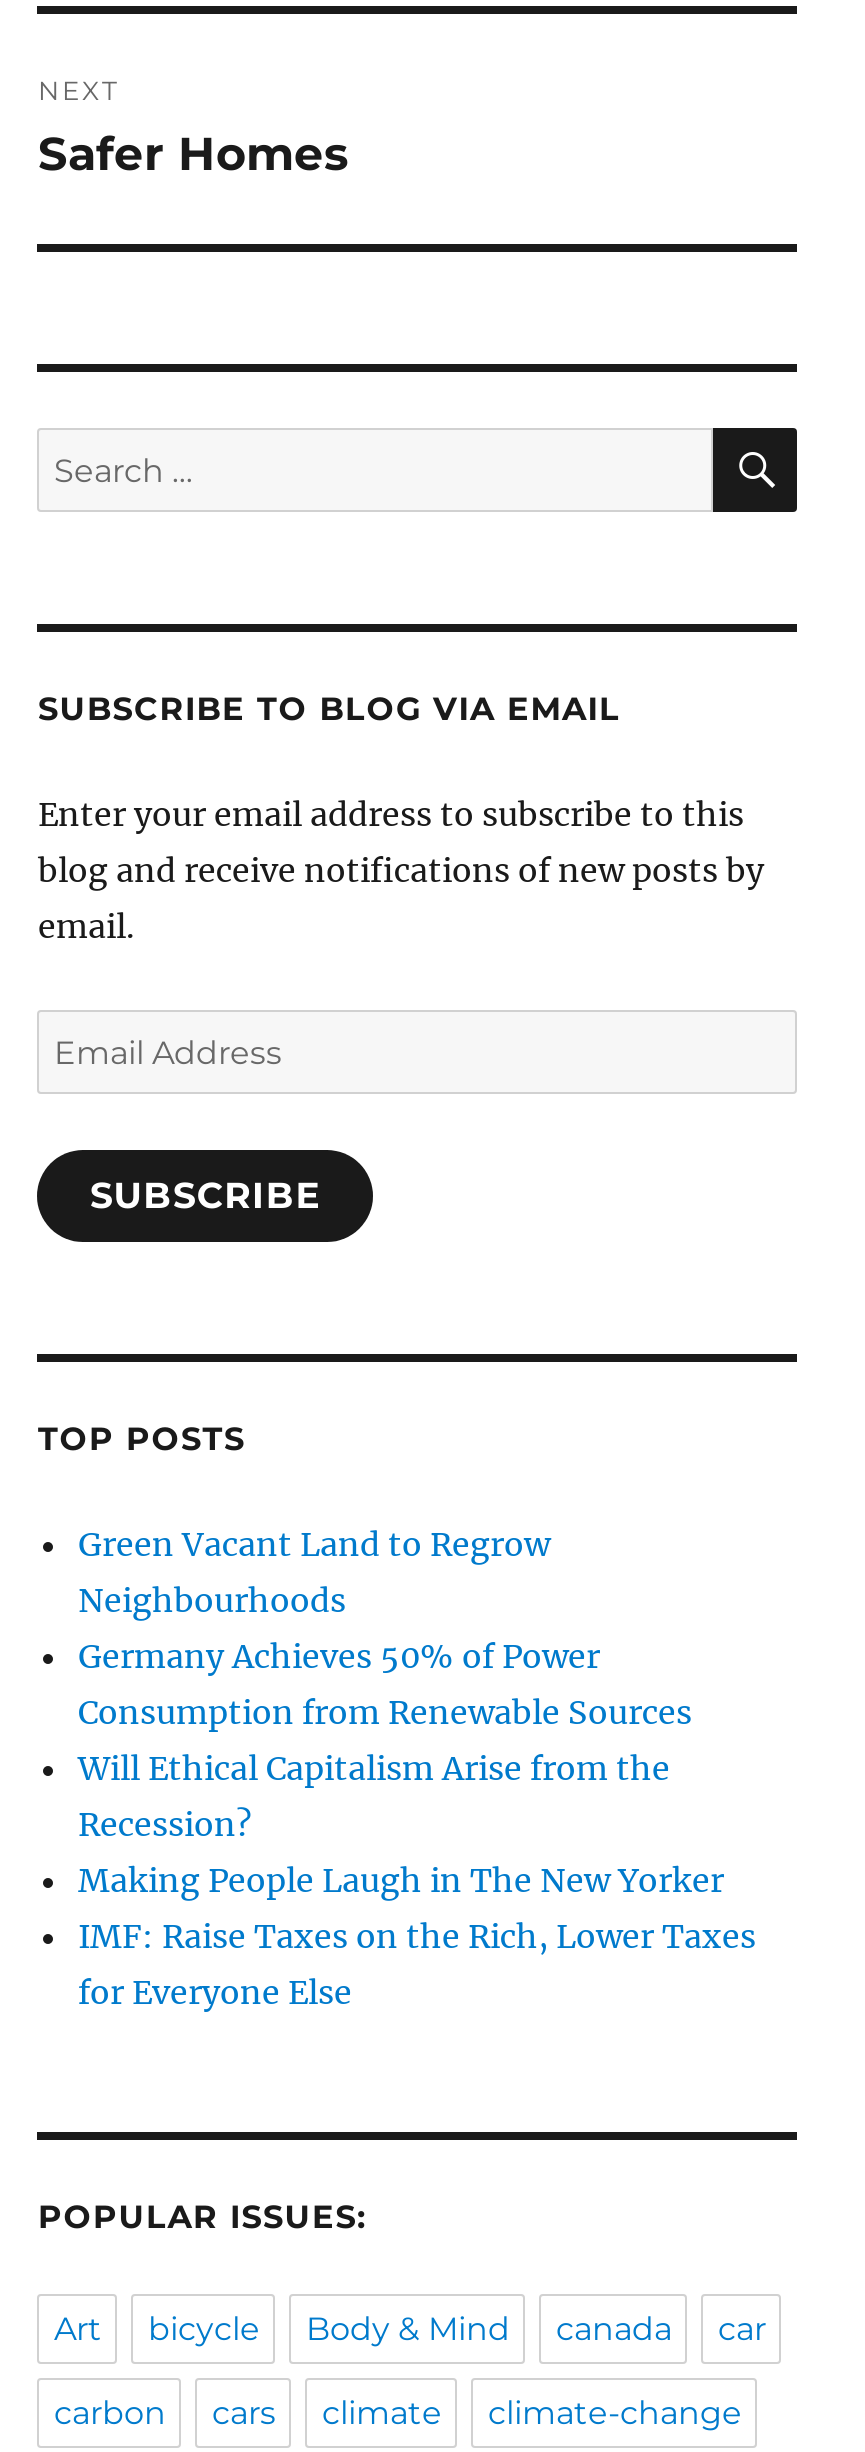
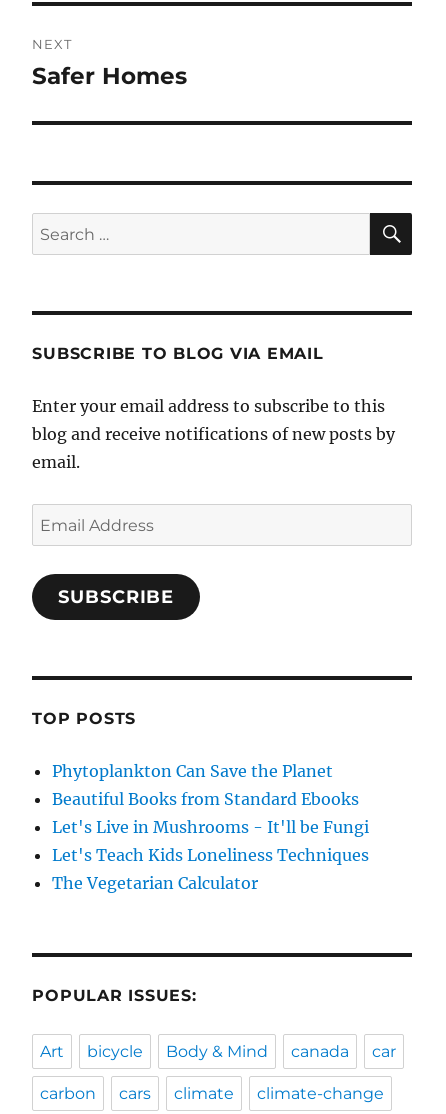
- Green Vacant Land to Regrow
- Neighbourhoods
- Germany Achieves 50% of Power
- Consumption from Renewable Sources
- Will Ethical Capitalism Arise from the
- Recession?
- Making People Laugh in The New Yorker
- IMF: Raise Taxes on the Rich, Lower Taxes
- for Everyone Else
+ Phytoplankton Can Save the Planet
+ Beautiful Books from Standard Ebooks
+ Let's Live in Mushrooms - It'll be Fungi
+ Let's Teach Kids Loneliness Techniques
+ The Vegetarian Calculator
